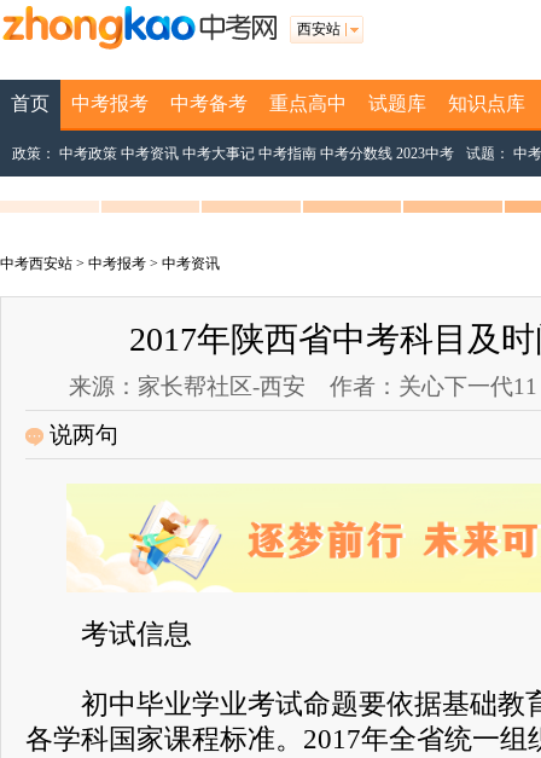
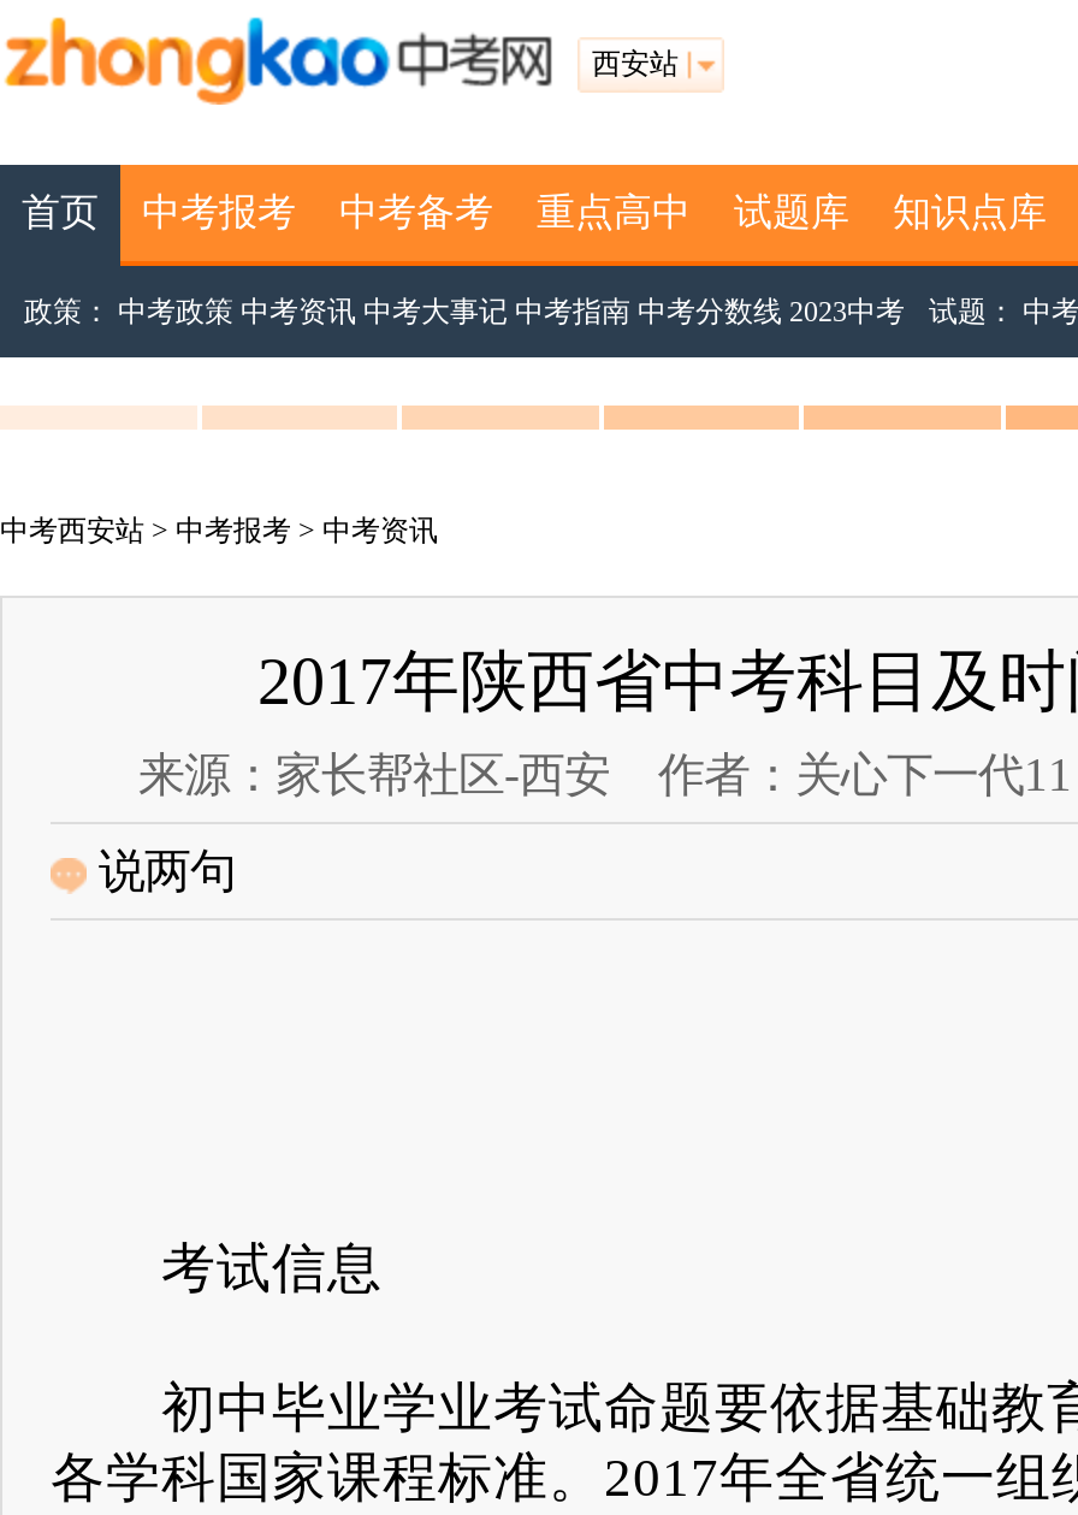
- [image]
